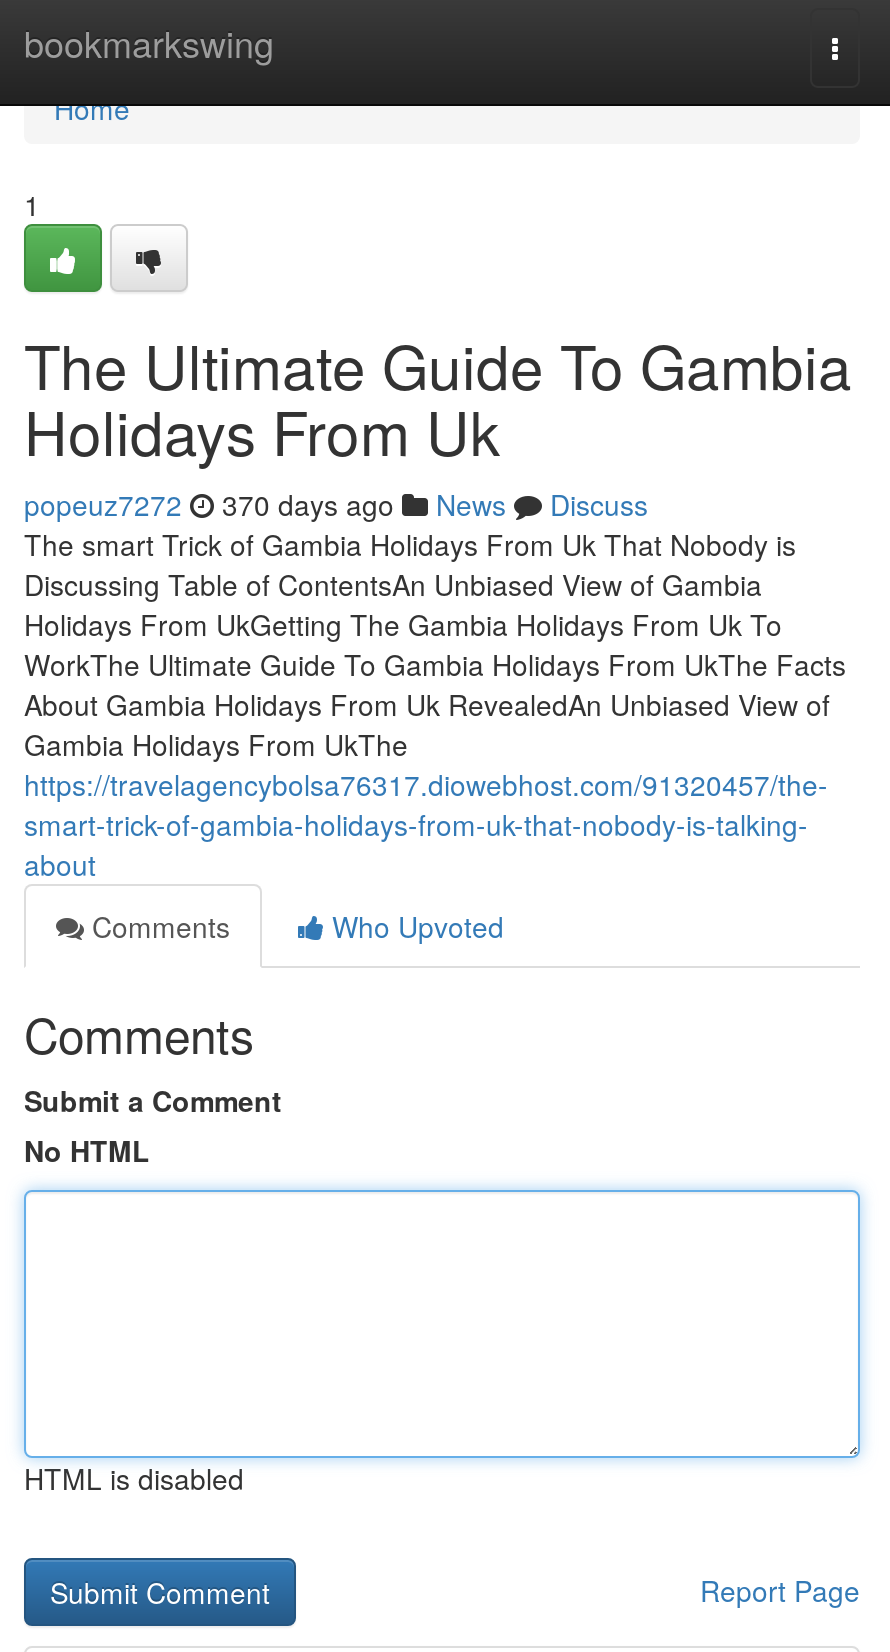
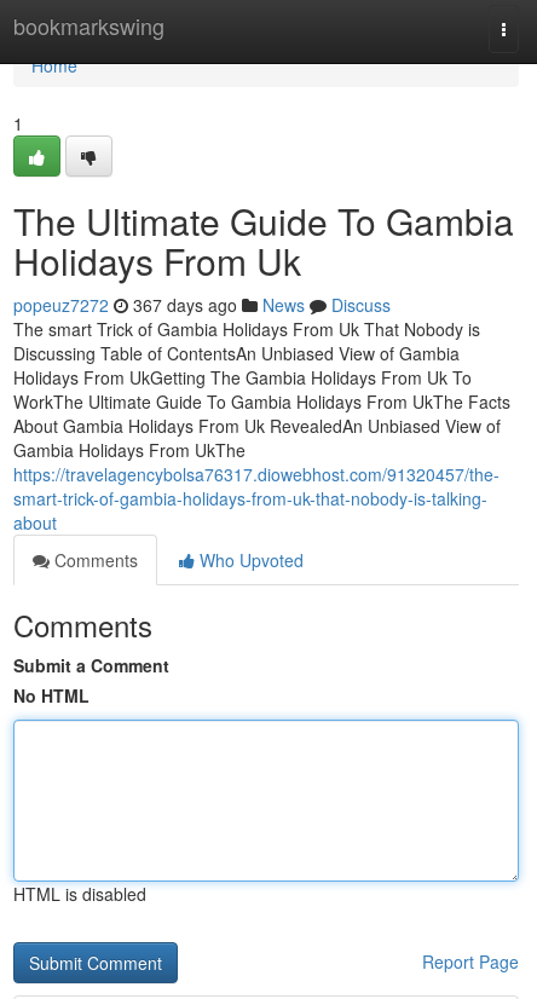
- popeuz7272 370 days ago News Discuss
+ popeuz7272 367 days ago News Discuss
